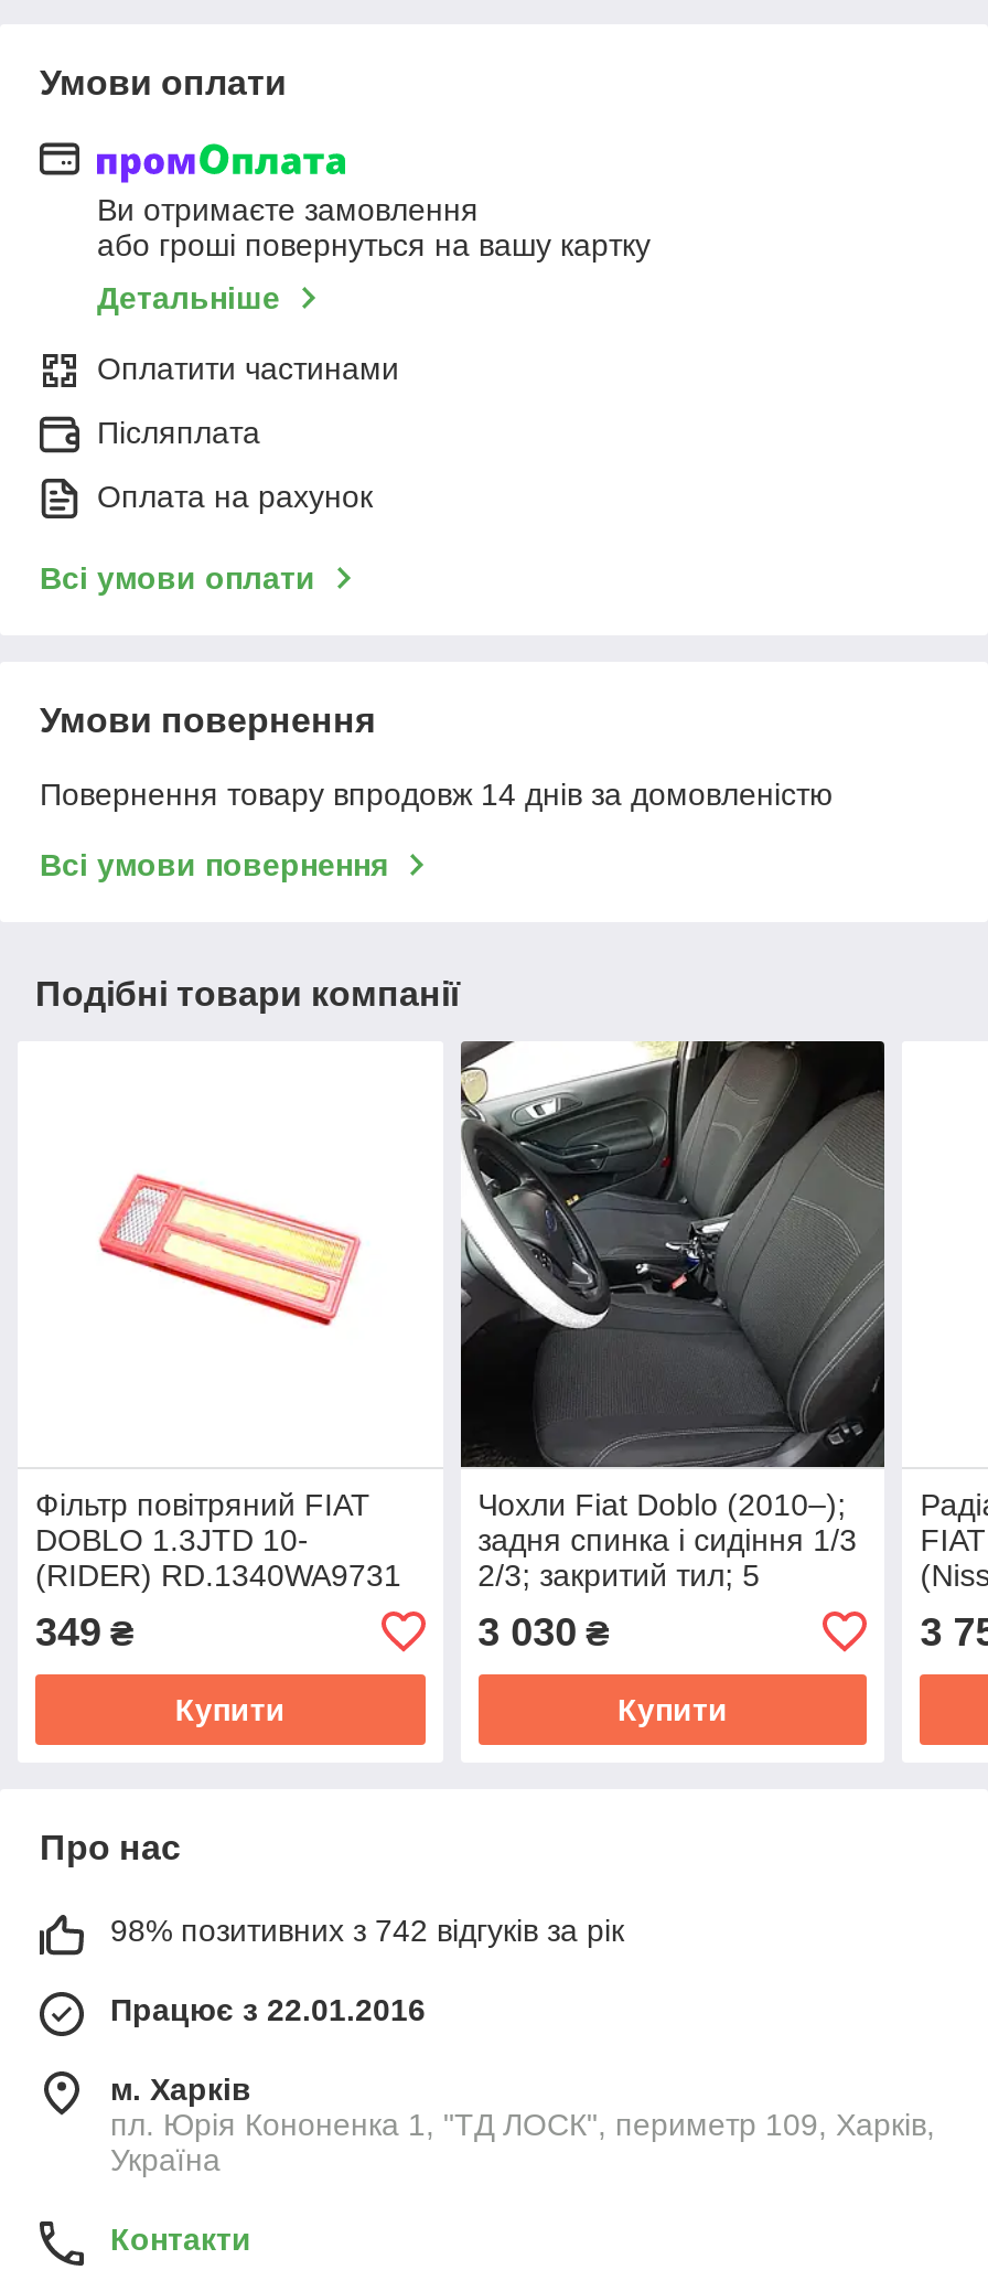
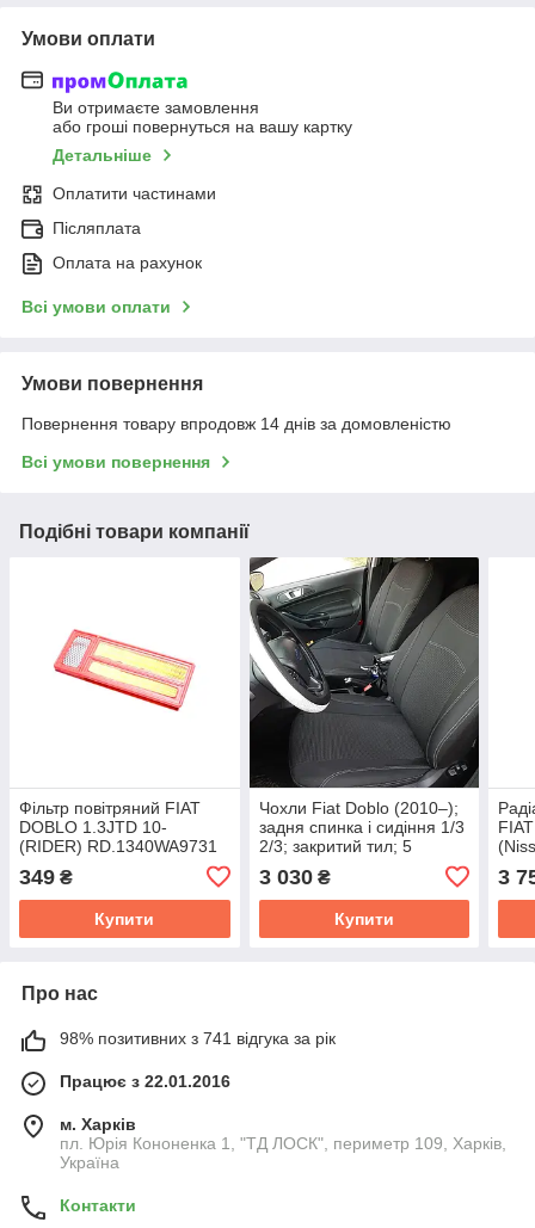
- 98% позитивних з 742 відгуків за рік
+ 98% позитивних з 741 відгука за рік
